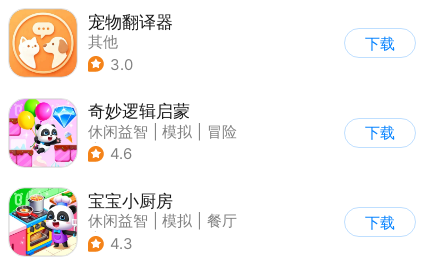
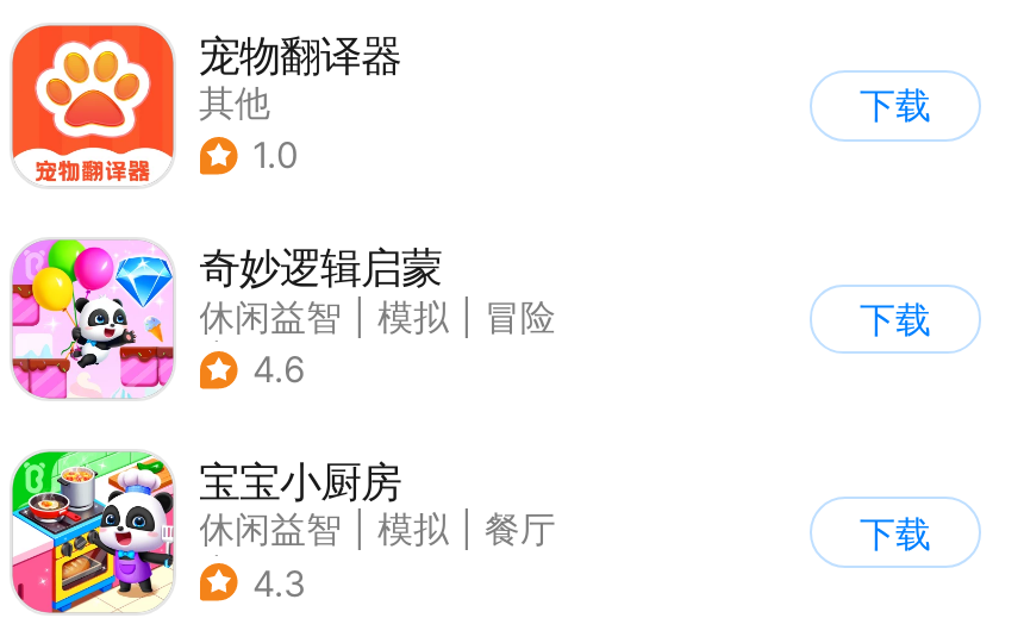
- [image]
- 3.0
+ [image]
+ 1.0
